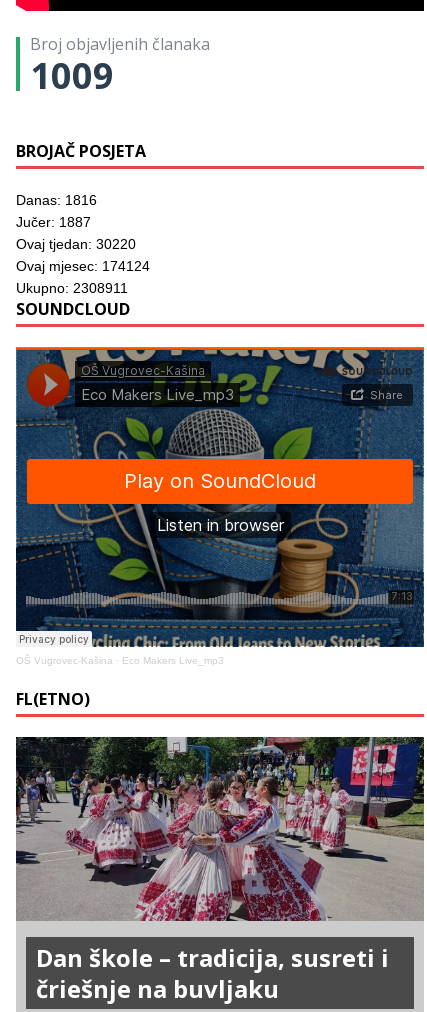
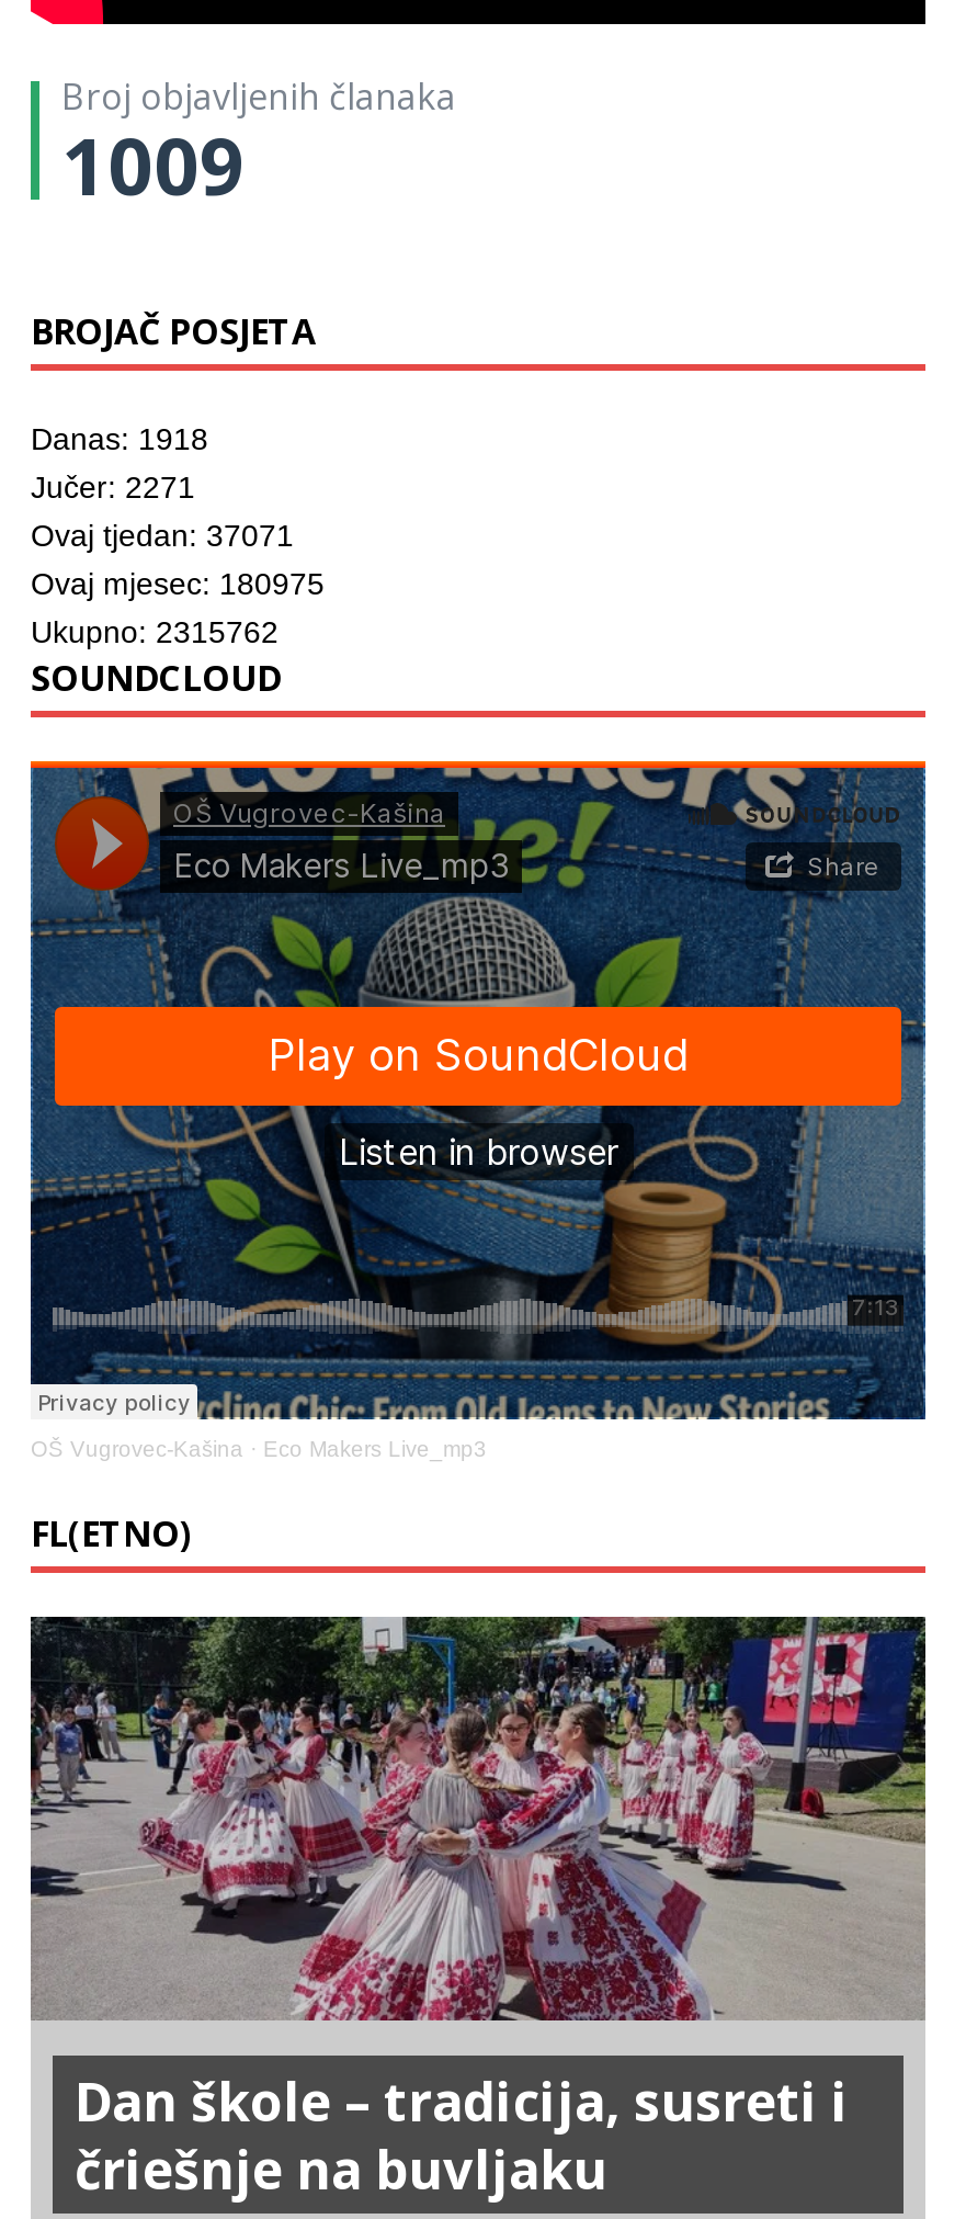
- Danas: 1816
+ Danas: 1918

- Jučer: 1887
+ Jučer: 2271

- Ovaj tjedan: 30220
+ Ovaj tjedan: 37071

- Ovaj mjesec: 174124
+ Ovaj mjesec: 180975

- Ukupno: 2308911
+ Ukupno: 2315762
